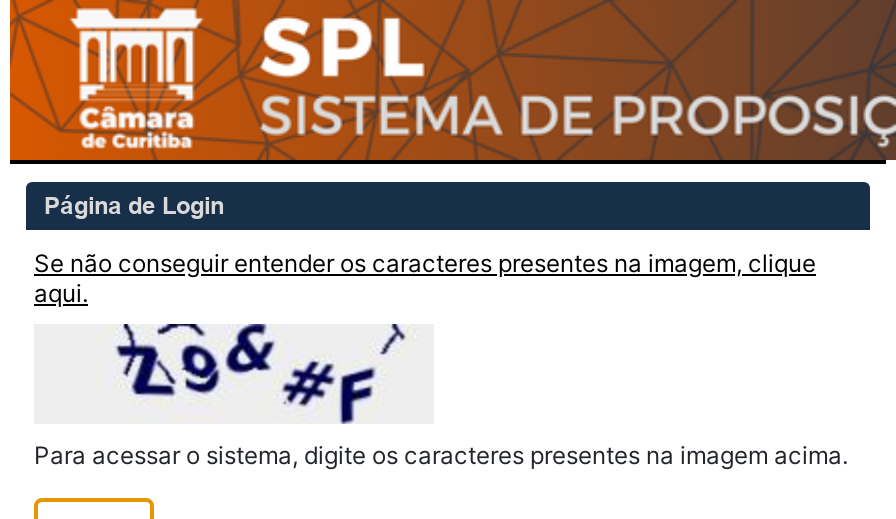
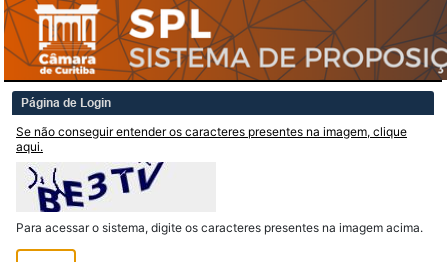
- [image]
+ [image]
